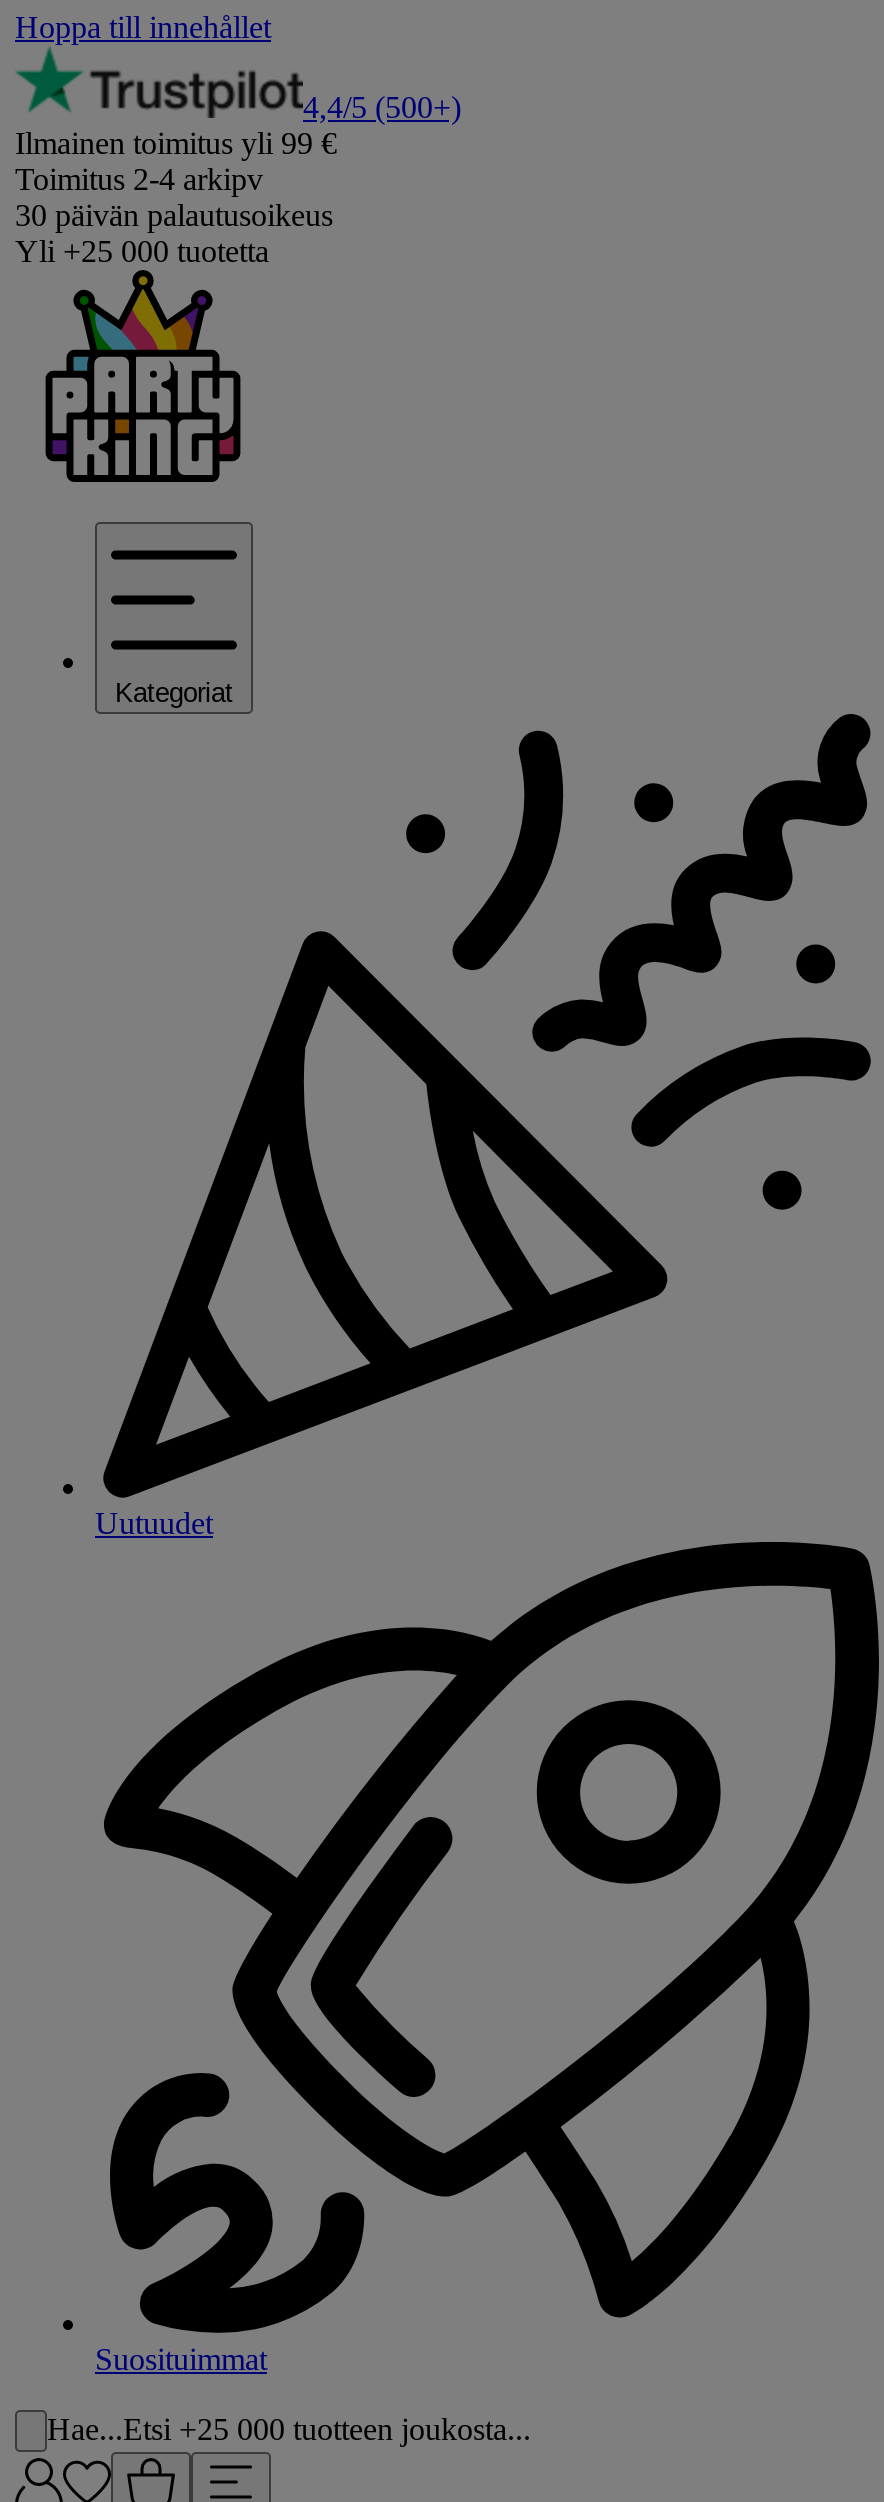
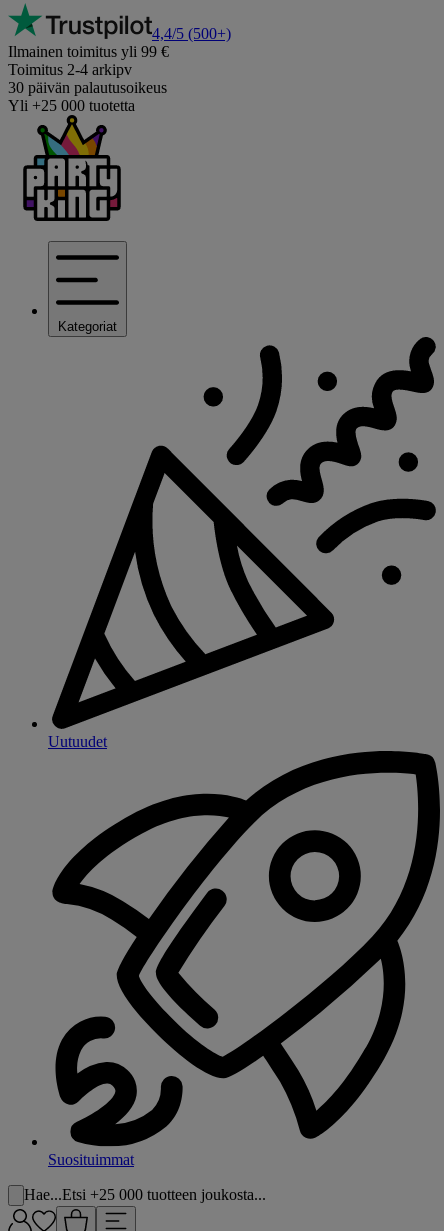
- Hoppa till innehållet
